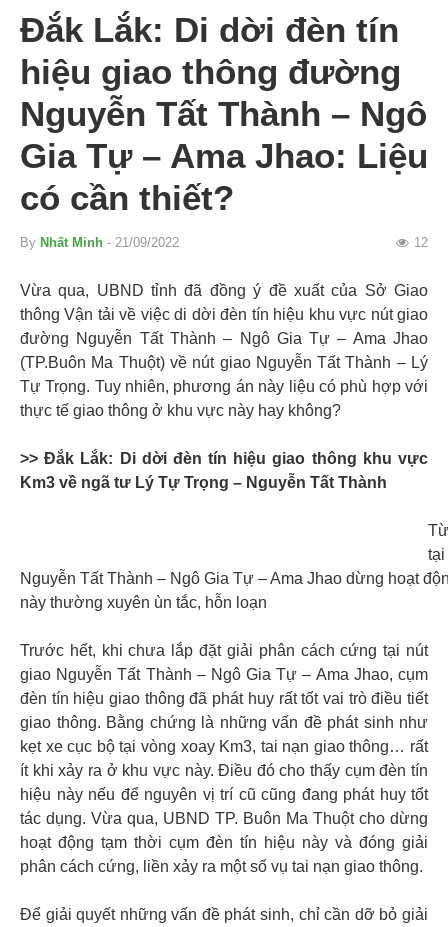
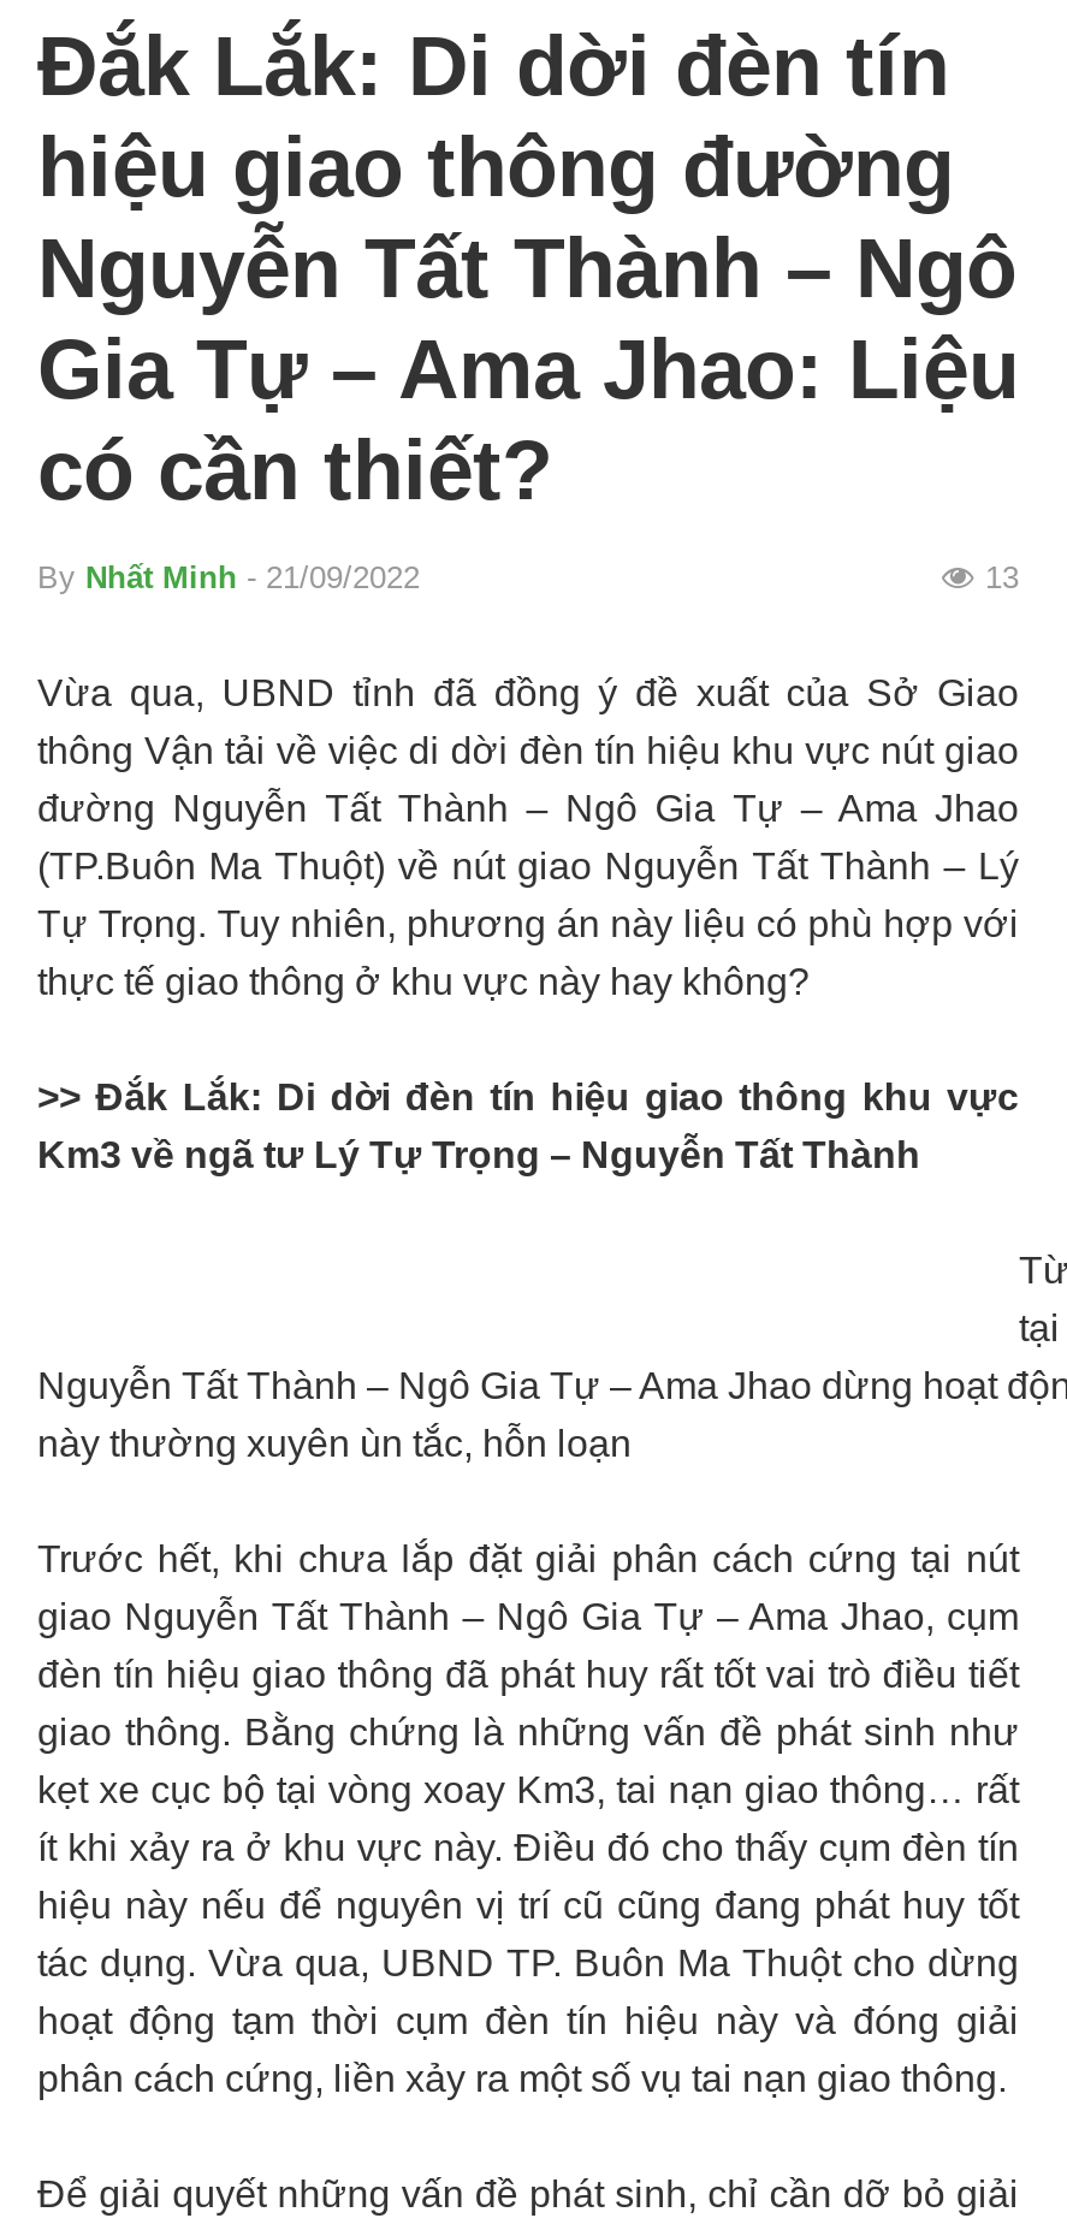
- 12
+ 13
